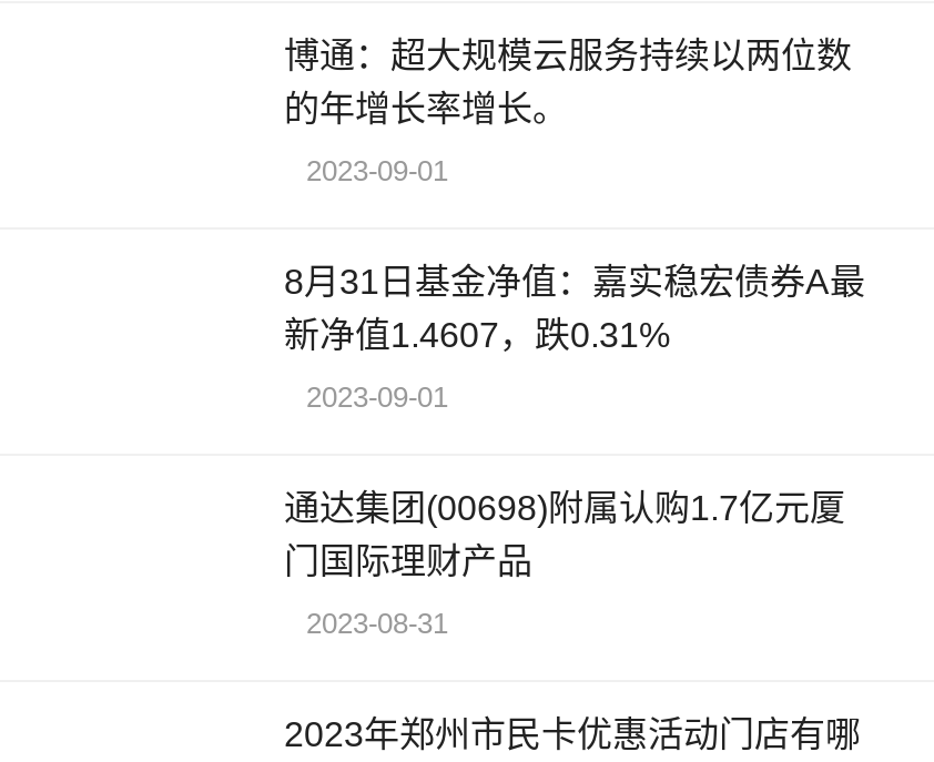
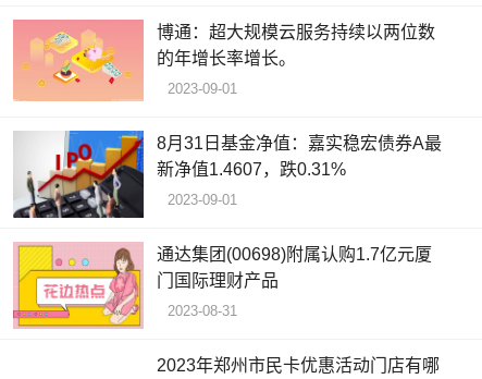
+ [image]

+ [image]

+ [image]
